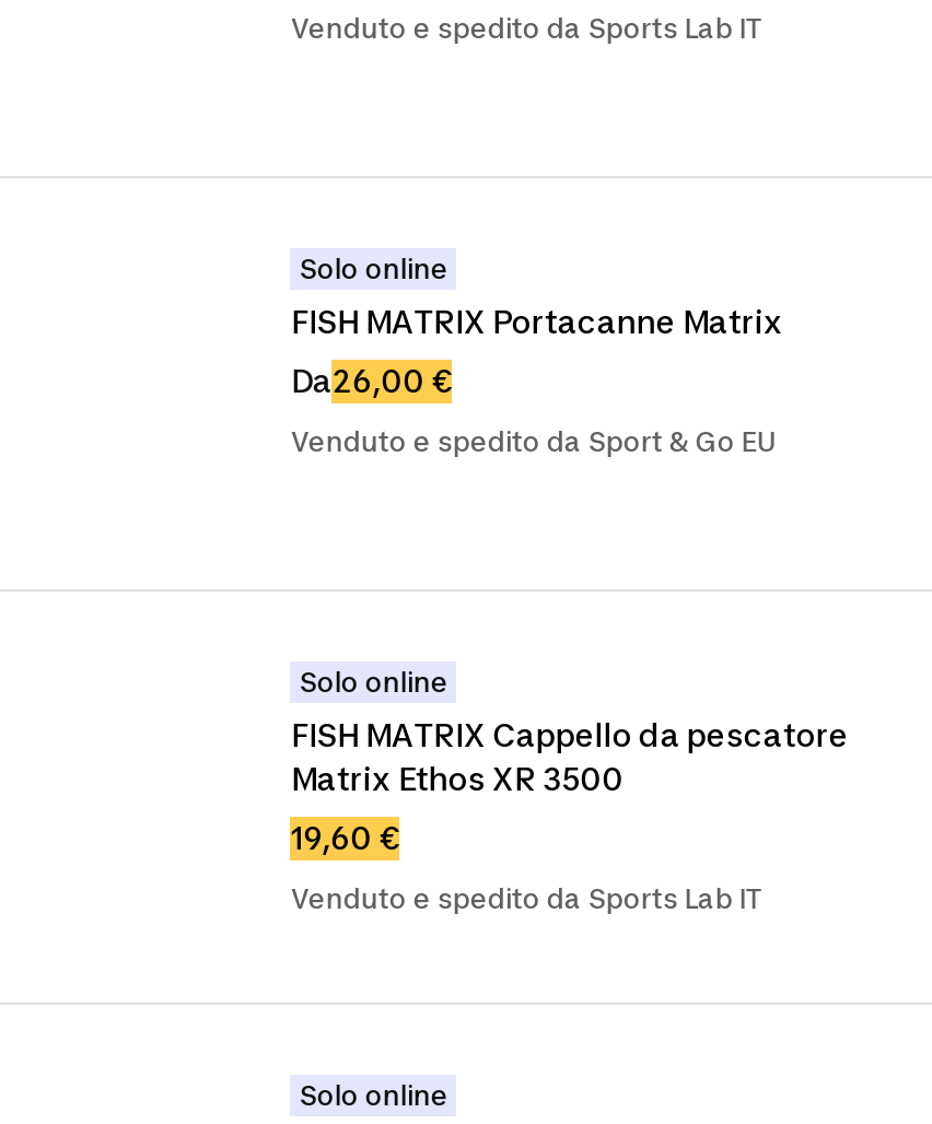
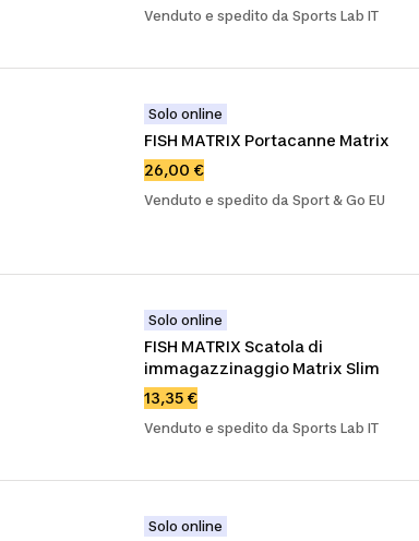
- Da26,00 €
+ 26,00 €

- FISH MATRIX Cappello da pescatore
- Matrix Ethos XR 3500
+ FISH MATRIX Scatola di
+ immagazzinaggio Matrix Slim

- 19,60 €
+ 13,35 €
